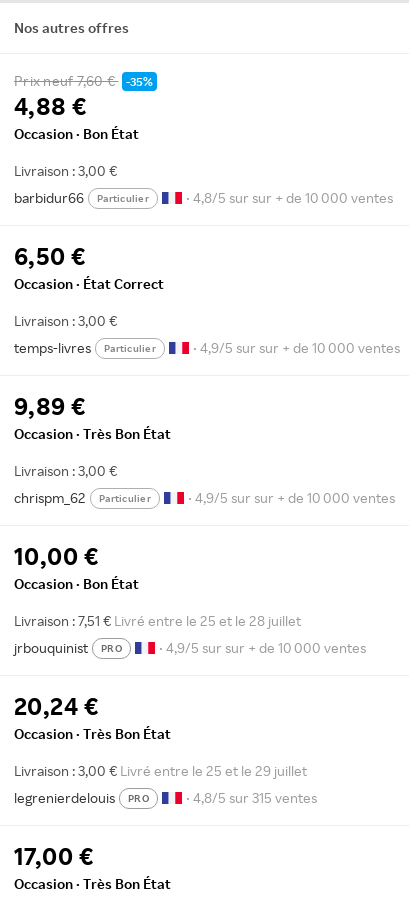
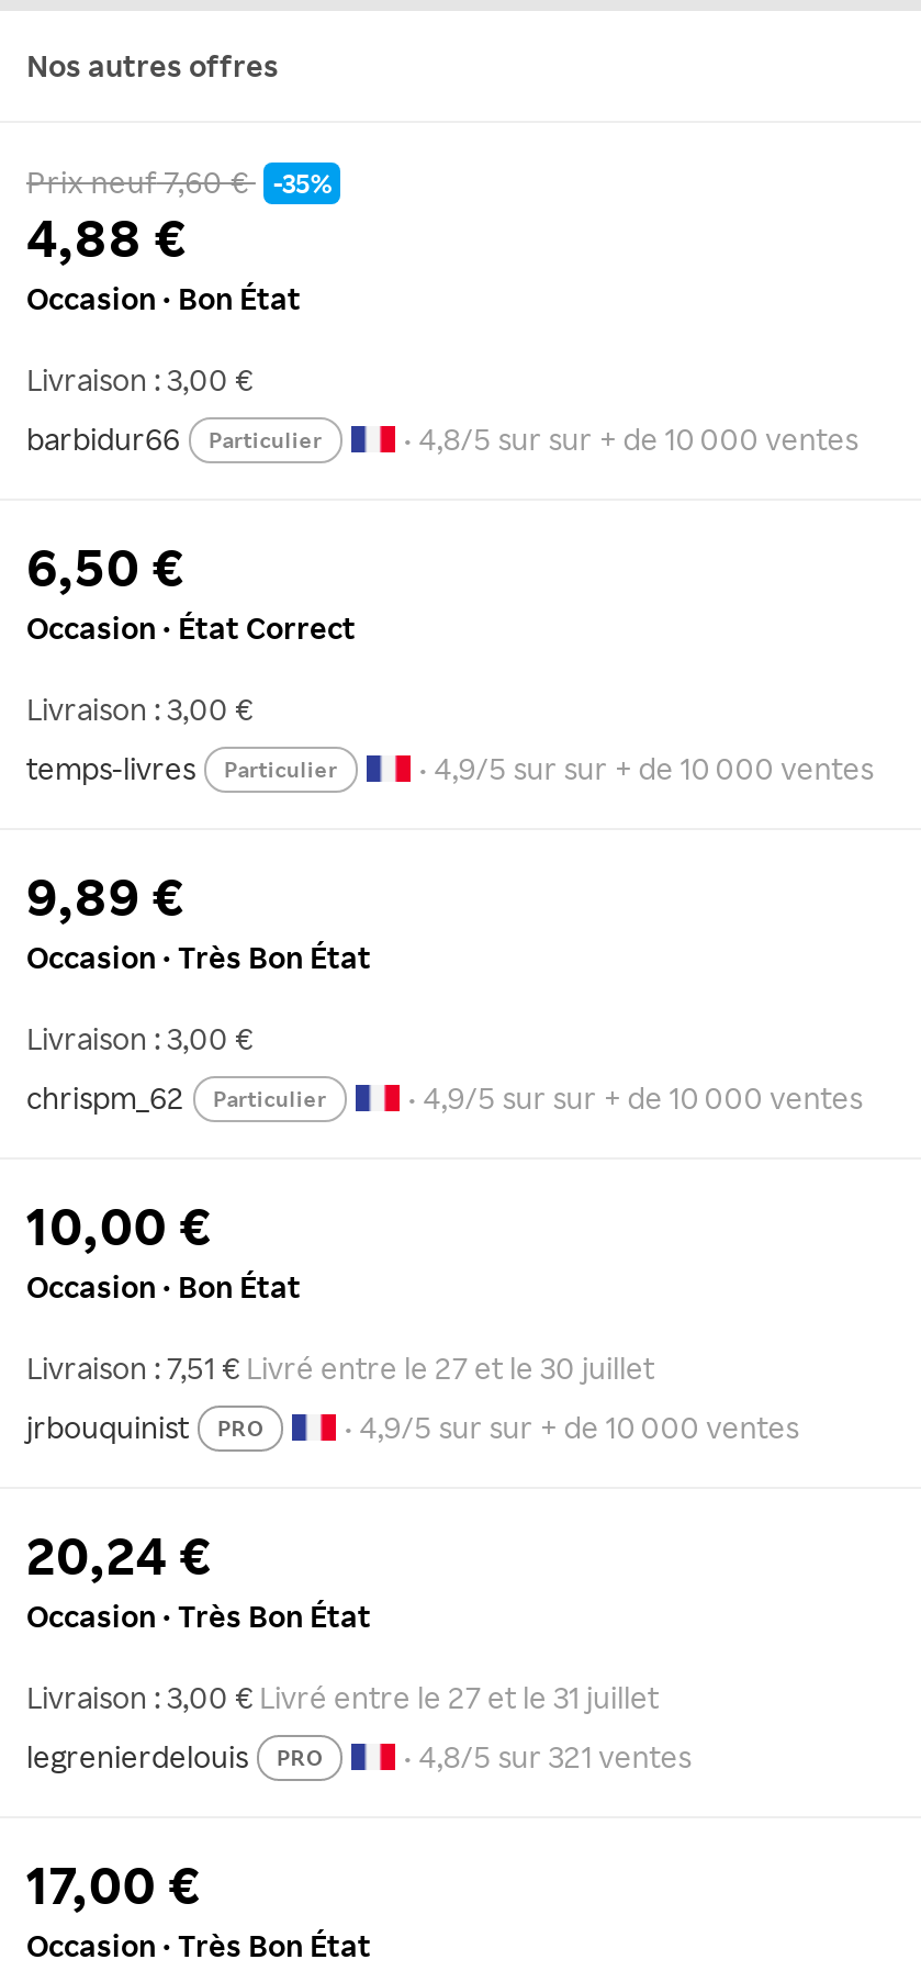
- Livraison : 7,51 €Livré entre le 25 et le 28 juillet
+ Livraison : 7,51 €Livré entre le 27 et le 30 juillet

- Livraison : 3,00 €Livré entre le 25 et le 29 juillet
+ Livraison : 3,00 €Livré entre le 27 et le 31 juillet

- • 4,8/5 sur 315 ventes
+ • 4,8/5 sur 321 ventes
